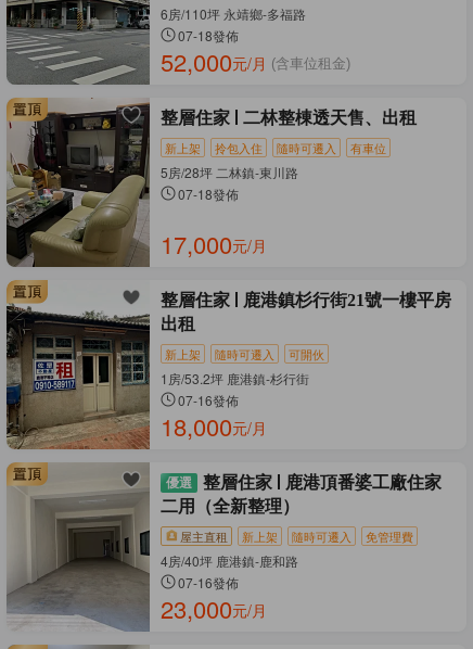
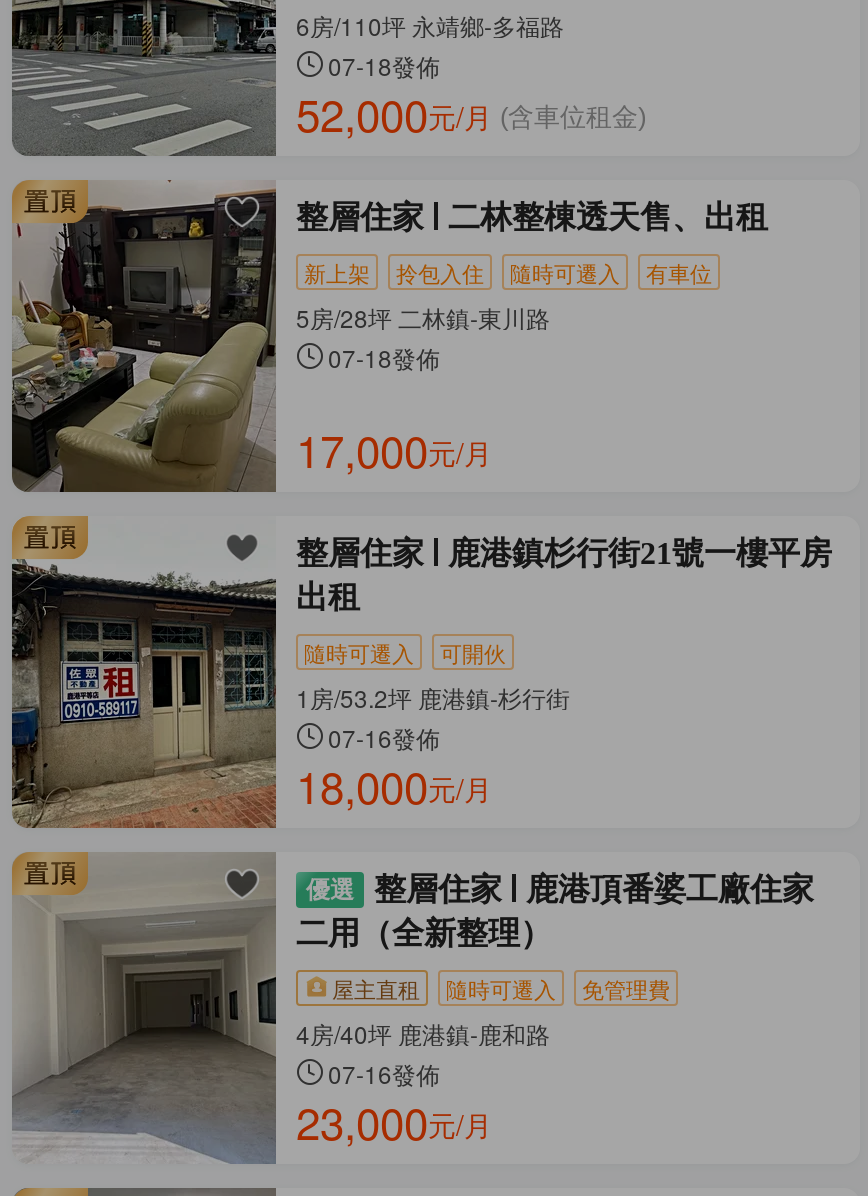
- 新上架

- 新上架
